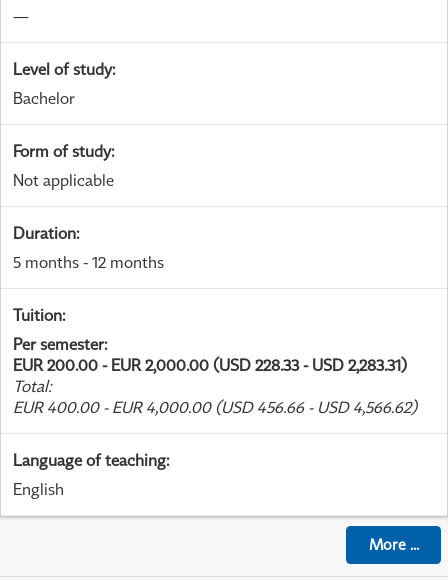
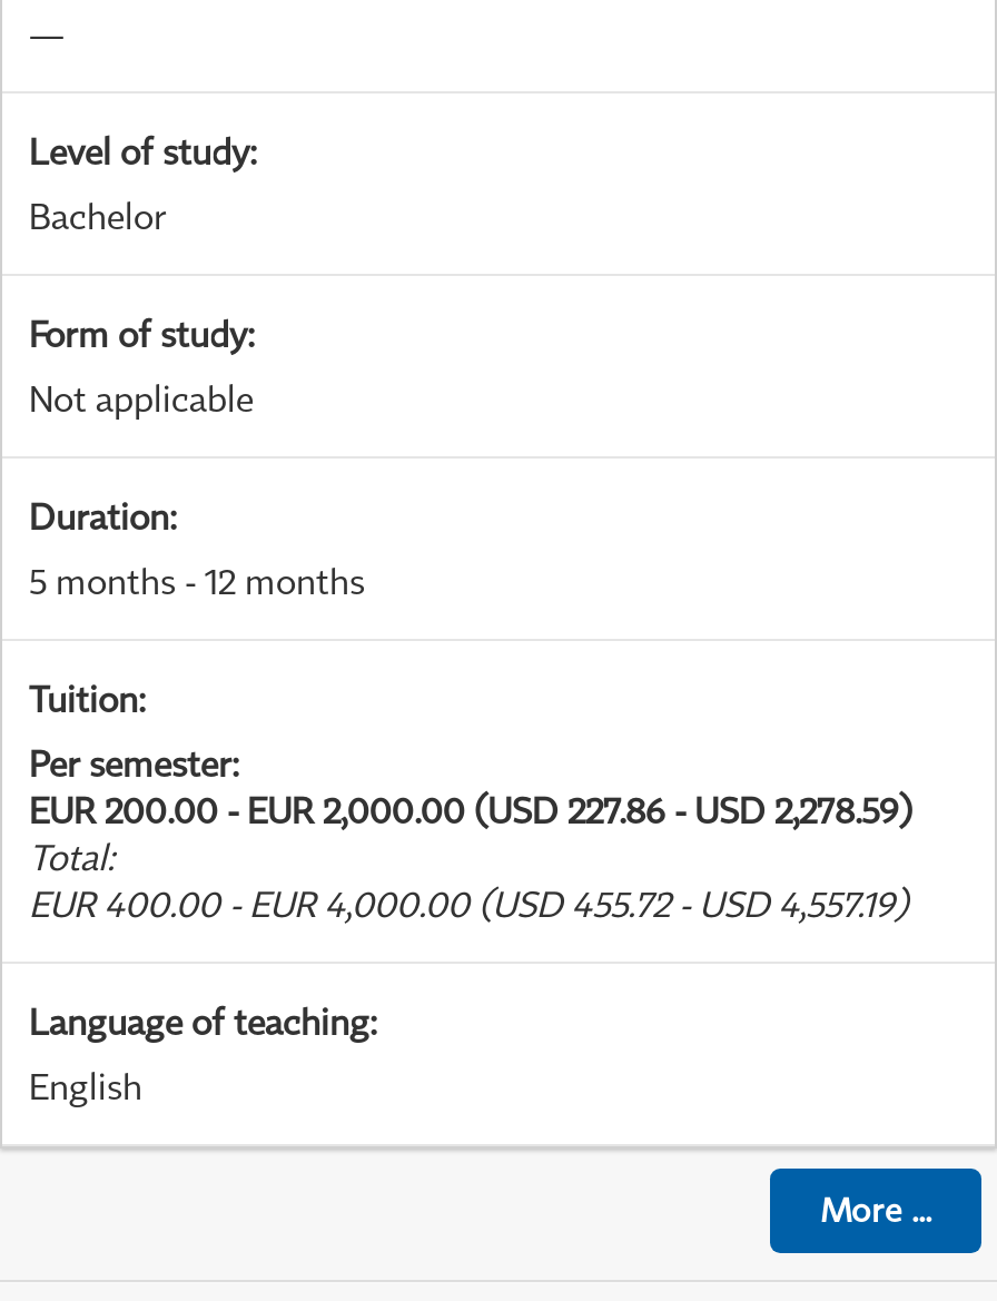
- EUR 200.00 - EUR 2,000.00 (USD 228.33 - USD 2,283.31)
+ EUR 200.00 - EUR 2,000.00 (USD 227.86 - USD 2,278.59)

- EUR 400.00 - EUR 4,000.00 (USD 456.66 - USD 4,566.62)
+ EUR 400.00 - EUR 4,000.00 (USD 455.72 - USD 4,557.19)
